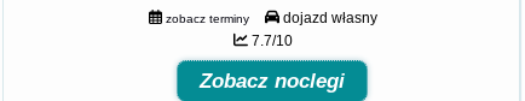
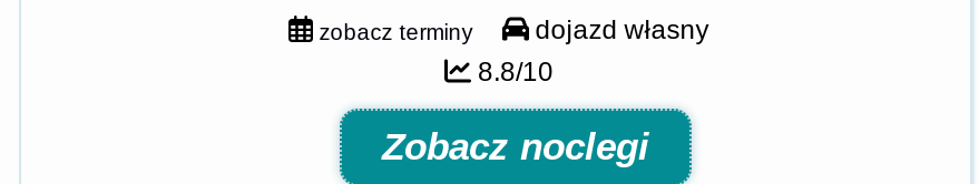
- 7.7/10
+ 8.8/10
